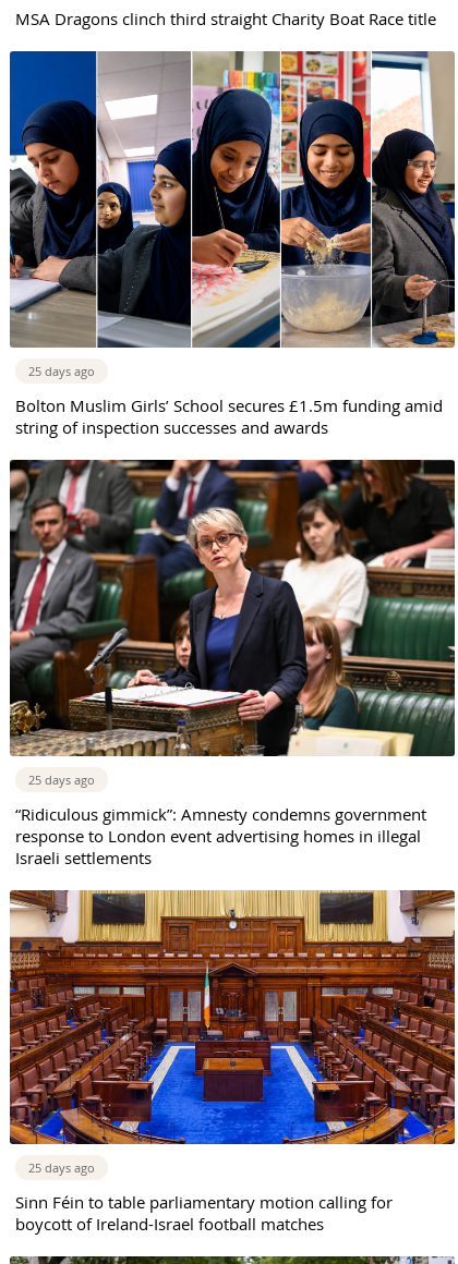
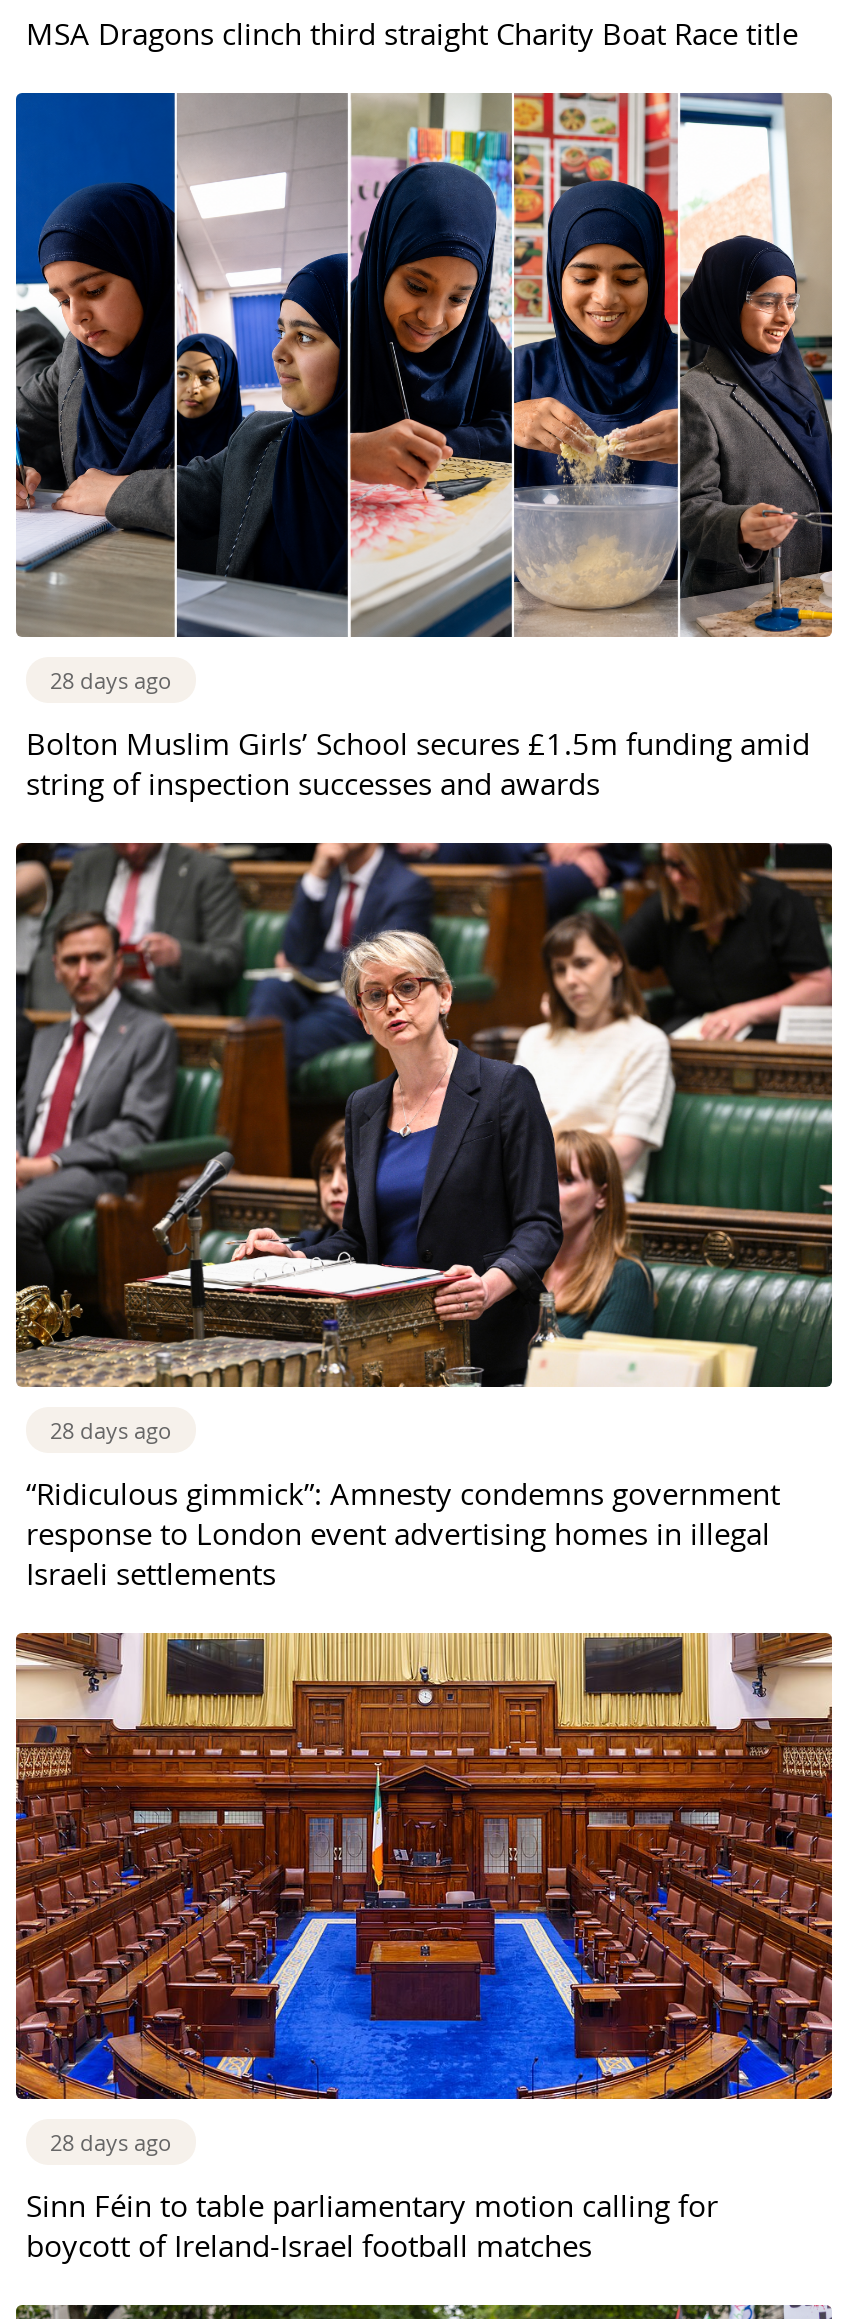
- 25 days ago
+ 28 days ago

- 25 days ago
+ 28 days ago

- 25 days ago
+ 28 days ago
